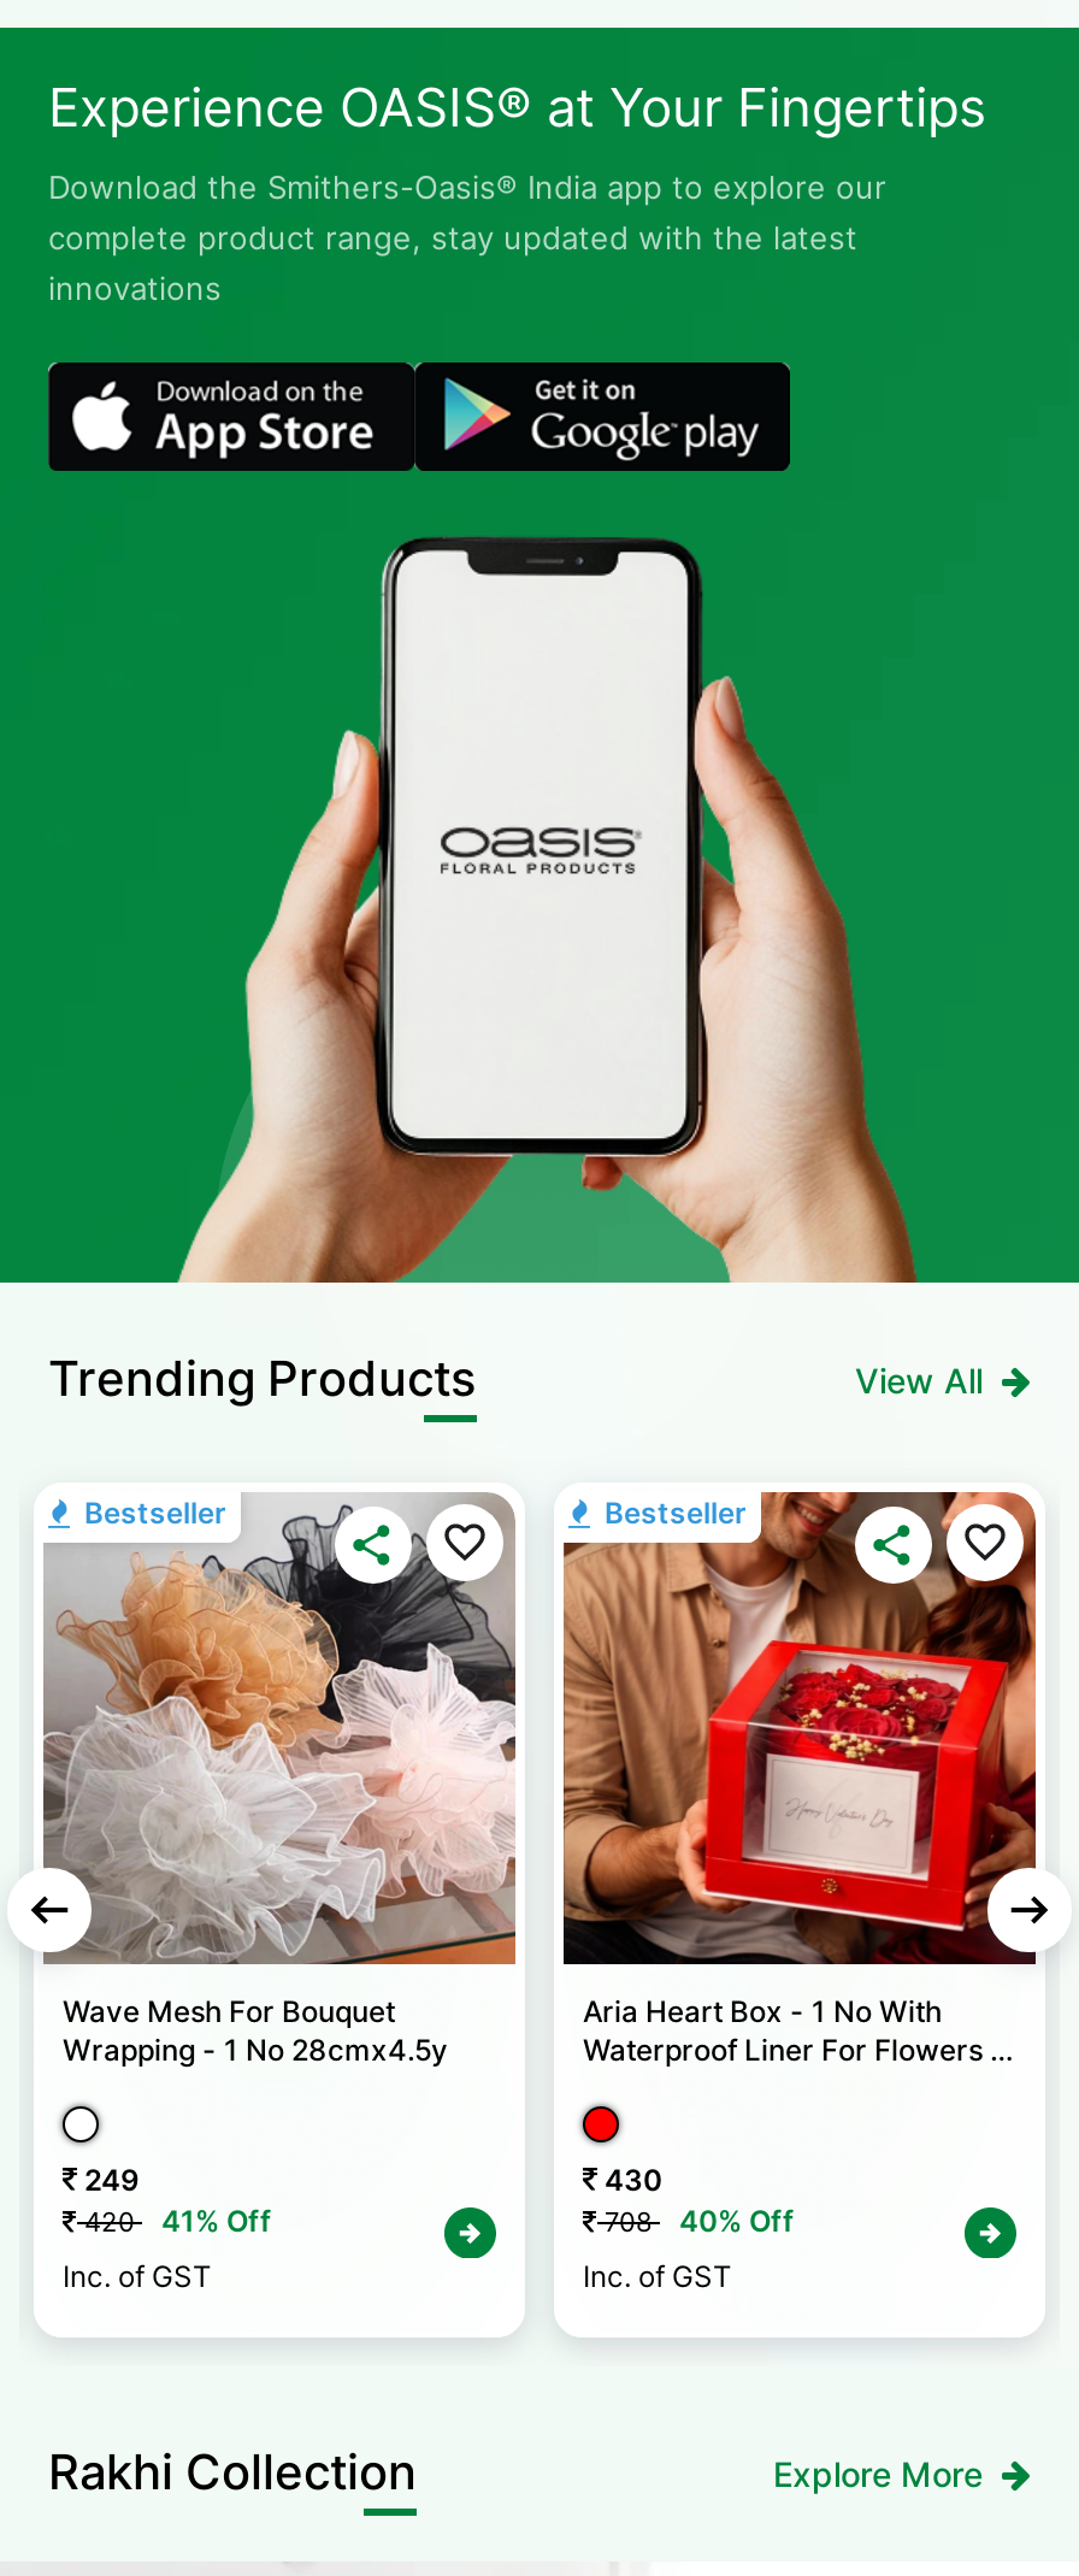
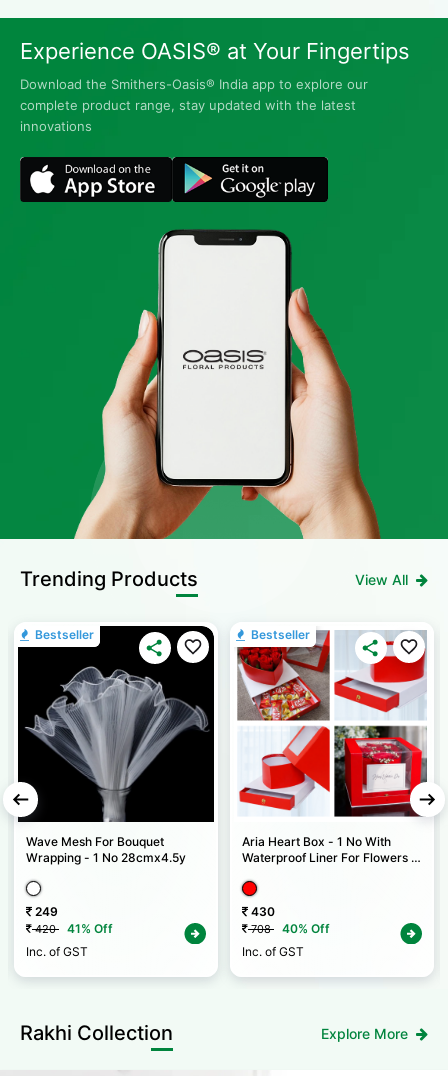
- [image]
+ [image]

- [image]
+ [image]
